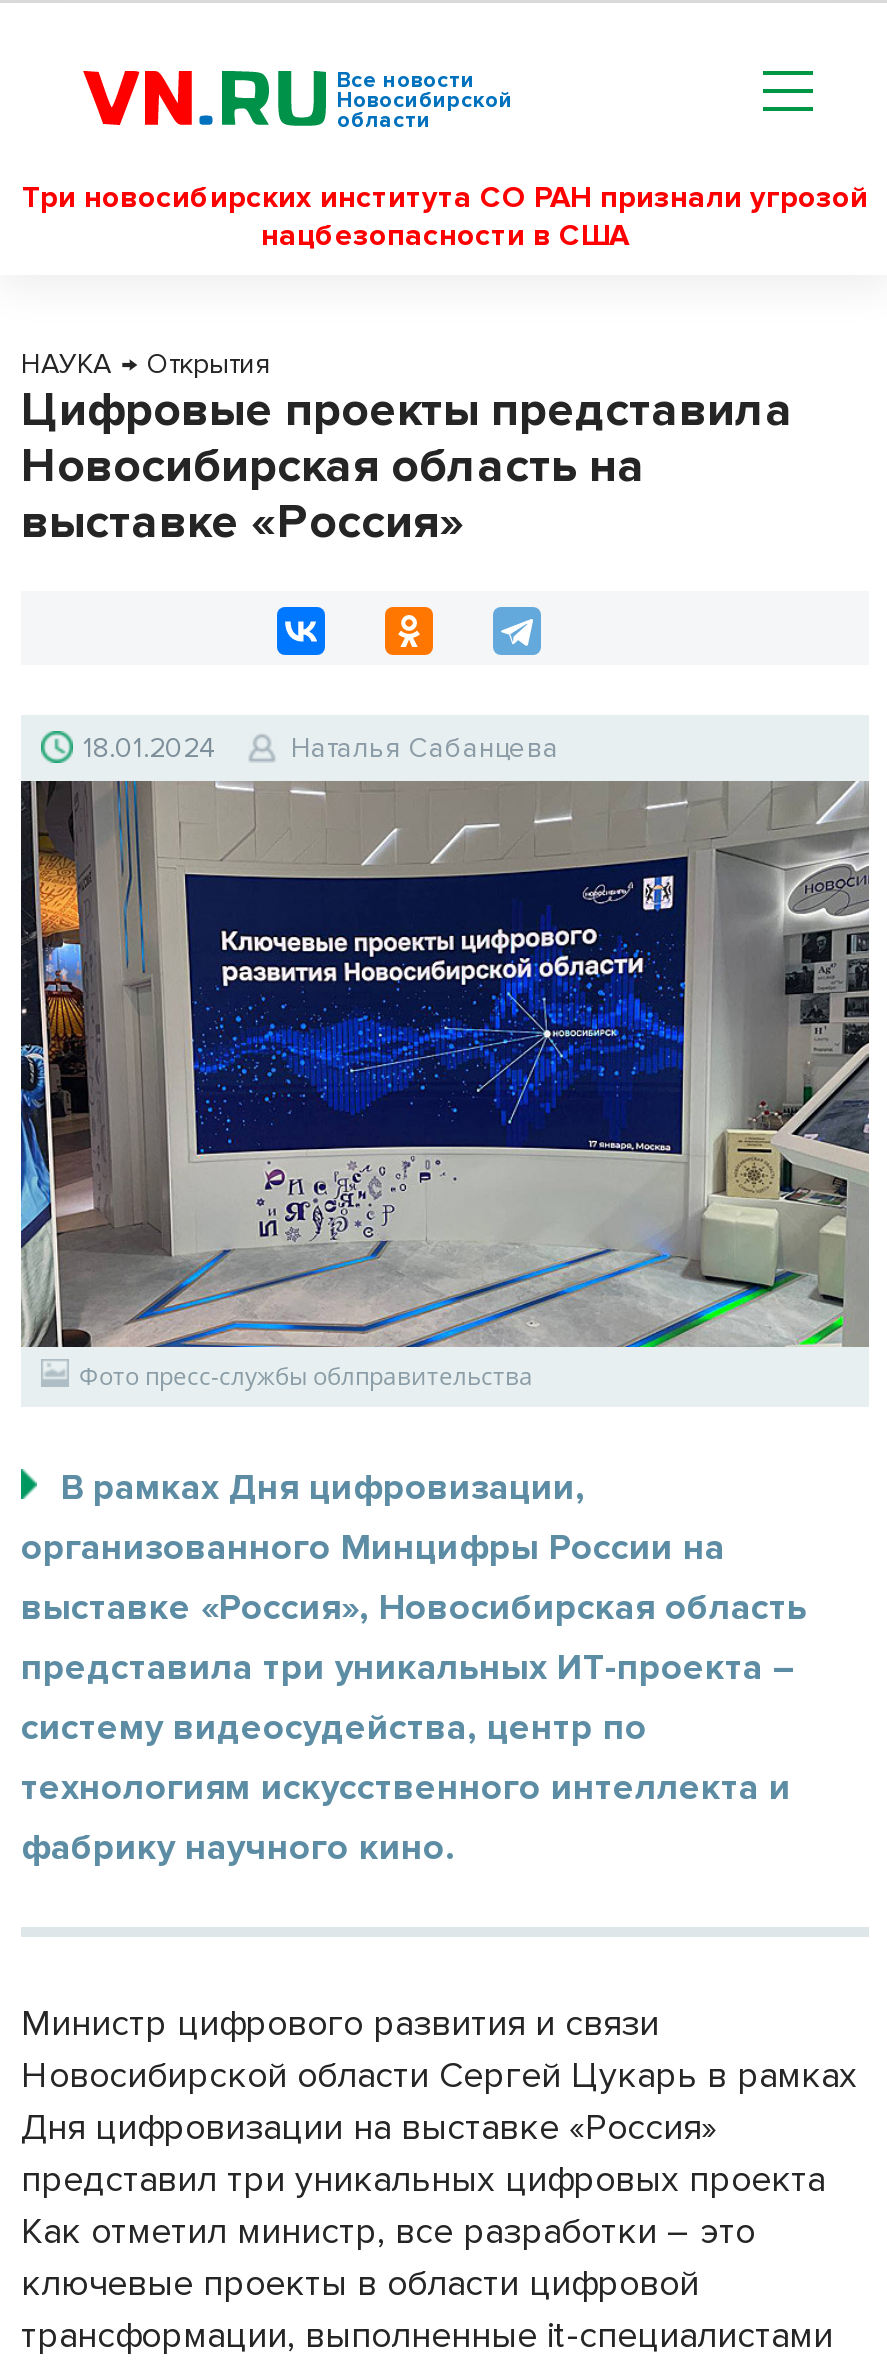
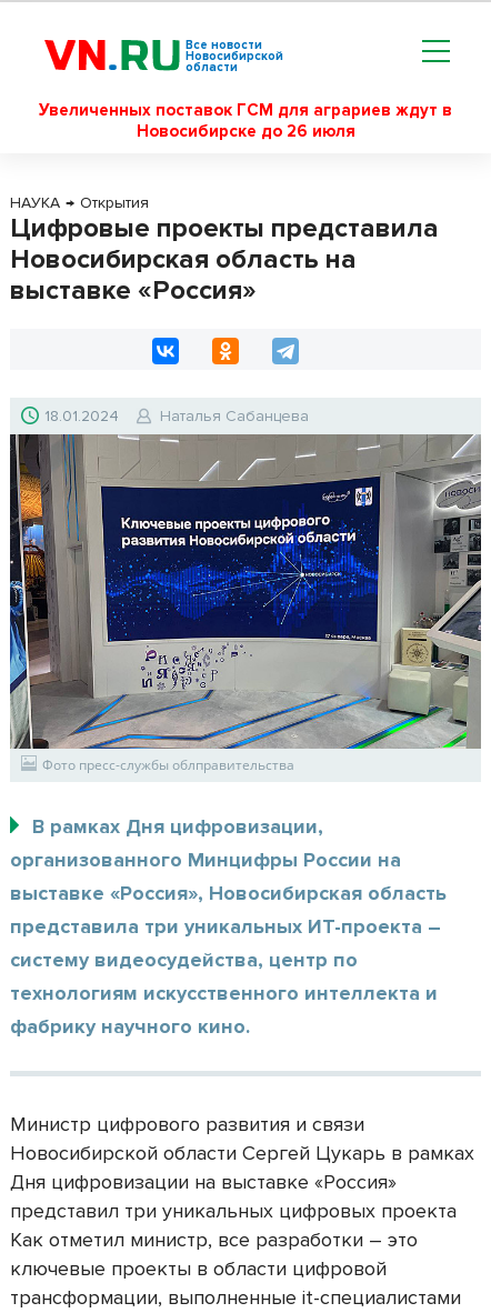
- Три новосибирских института СО РАН признали угрозой
- нацбезопасности в США
+ Увеличенных поставок ГСМ для аграриев ждут в
+ Новосибирске до 26 июля
